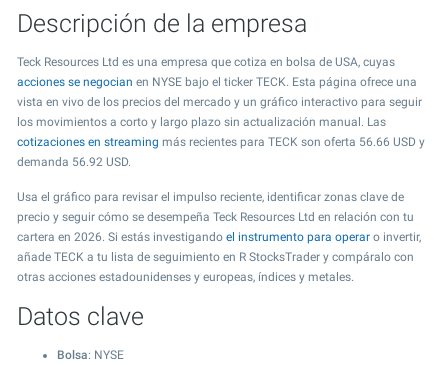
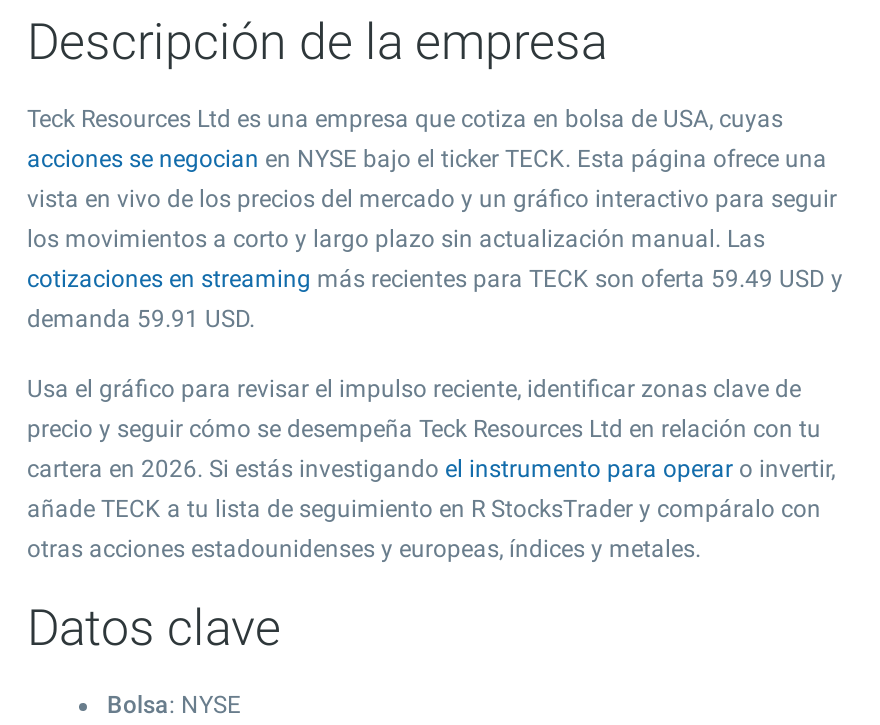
- cotizaciones en streaming más recientes para TECK son oferta 56.66 USD y
+ cotizaciones en streaming más recientes para TECK son oferta 59.49 USD y

- demanda 56.92 USD.
+ demanda 59.91 USD.
